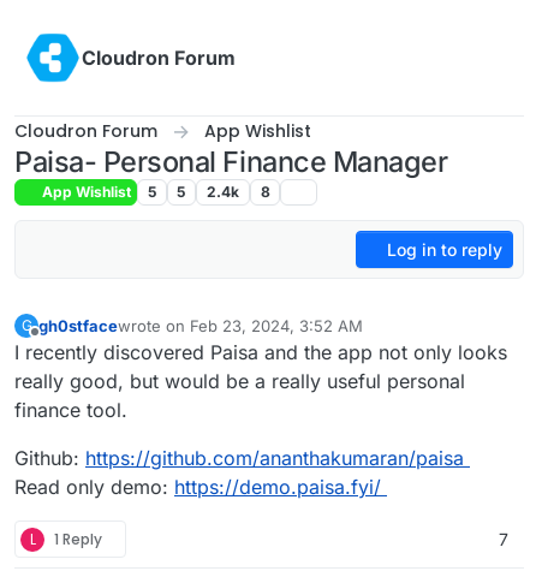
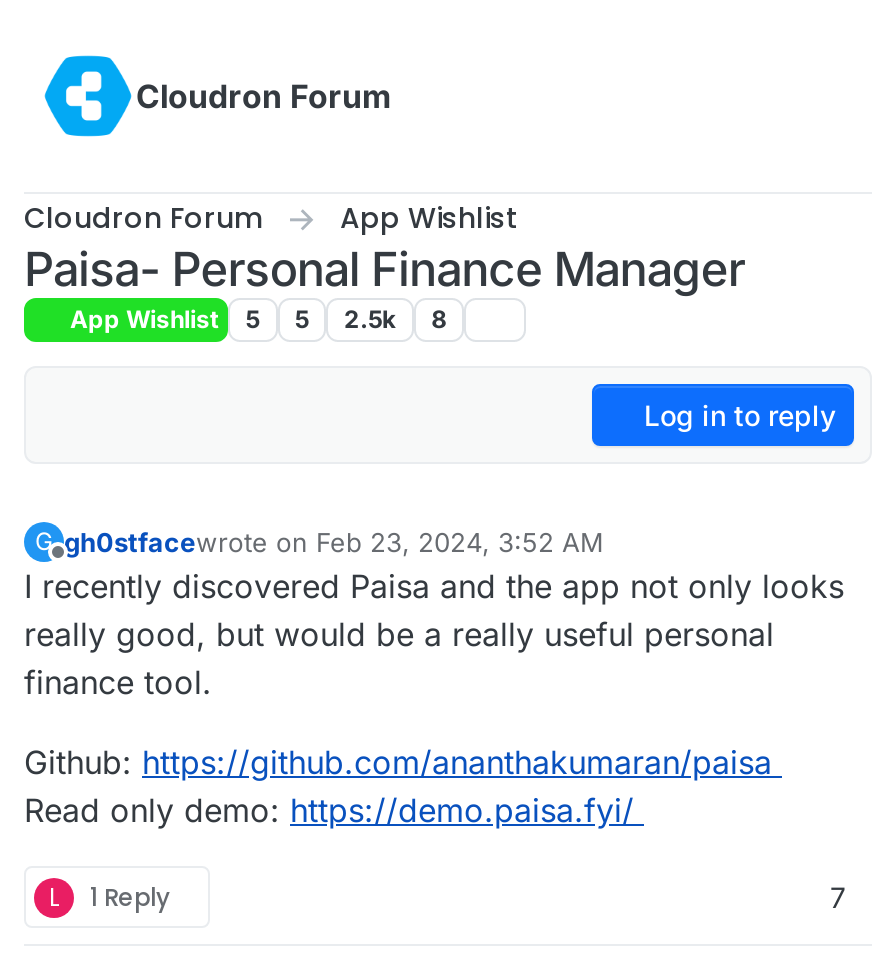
- App Wishlist 5 5 2.4k 8
+ App Wishlist 5 5 2.5k 8
